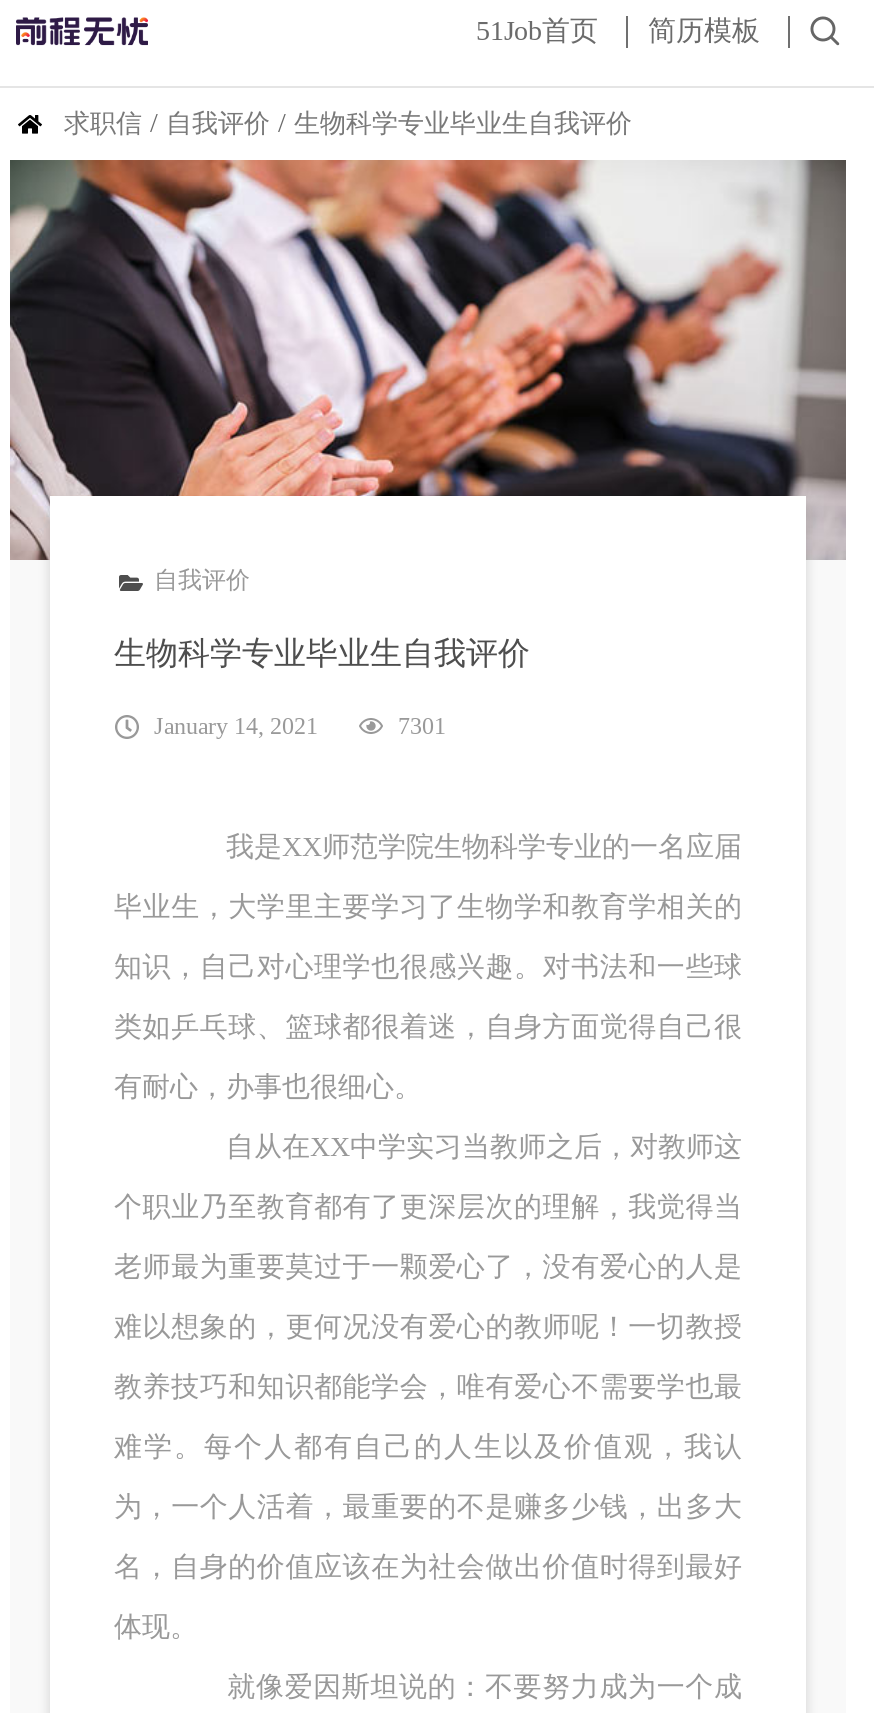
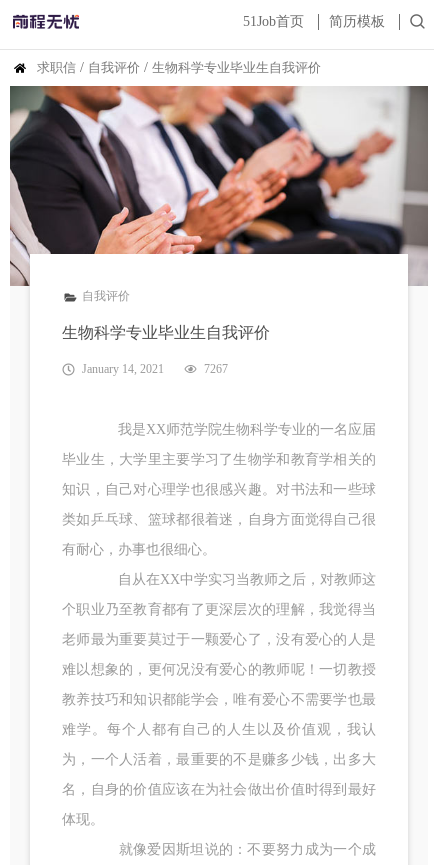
- 7301
+ 7267
